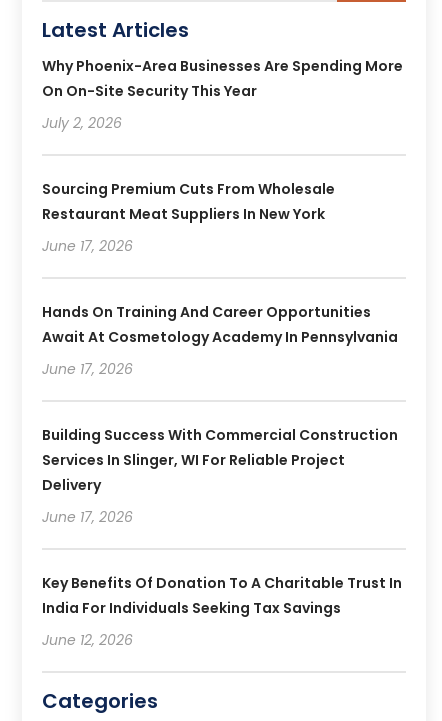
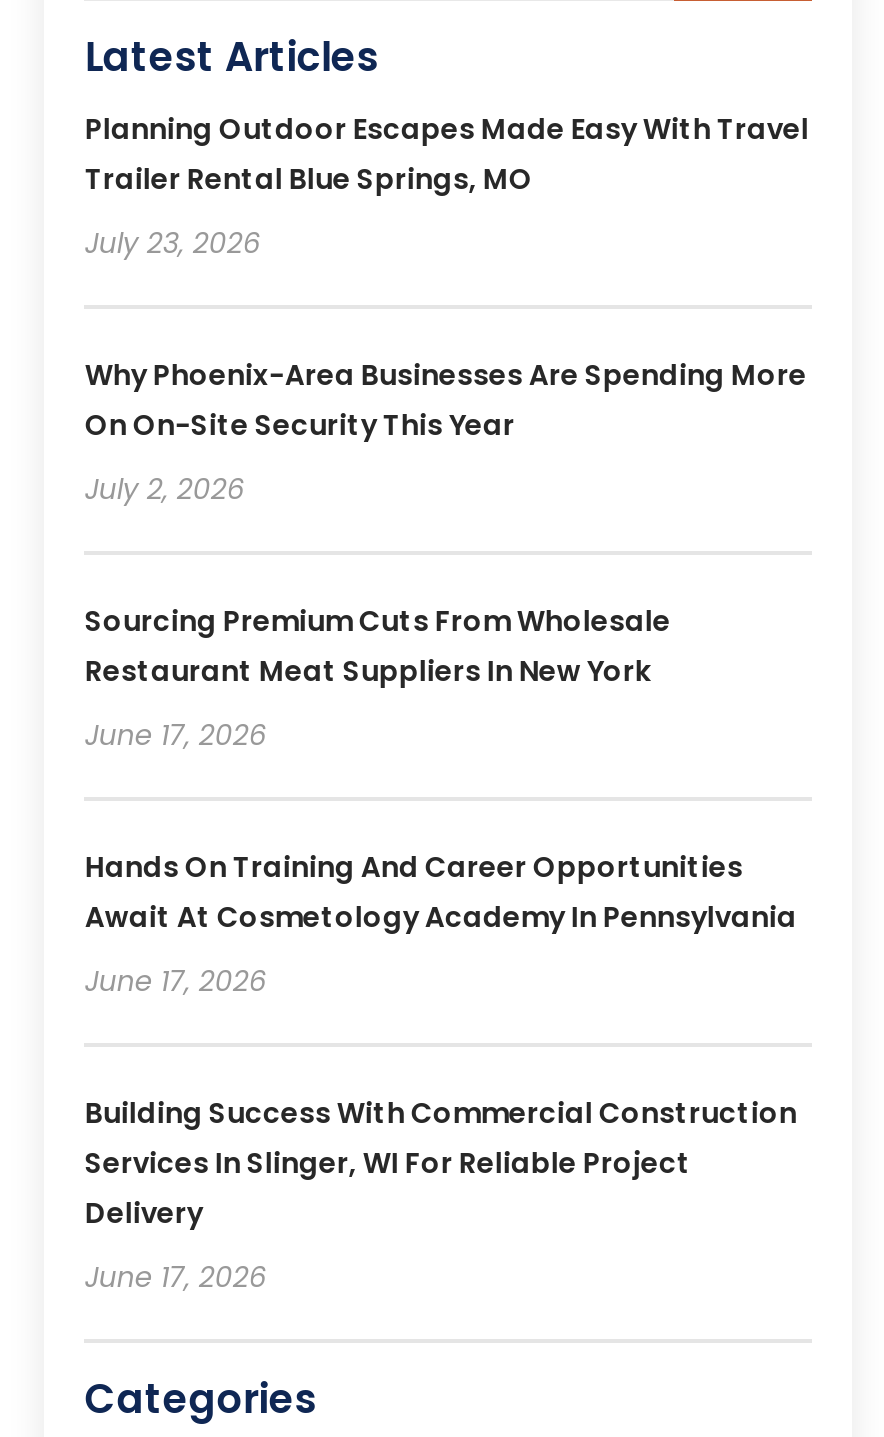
+ Planning Outdoor Escapes Made Easy With Travel
+ Trailer Rental Blue Springs, MO
+ July 23, 2026

moved down: Why Phoenix-Area Businesses Are Spending More | On On-Site Security This Year | July 2, 2026 | ... | Delivery | June 17, 2026

- Key Benefits Of Donation To A Charitable Trust In
- India For Individuals Seeking Tax Savings
- June 12, 2026
